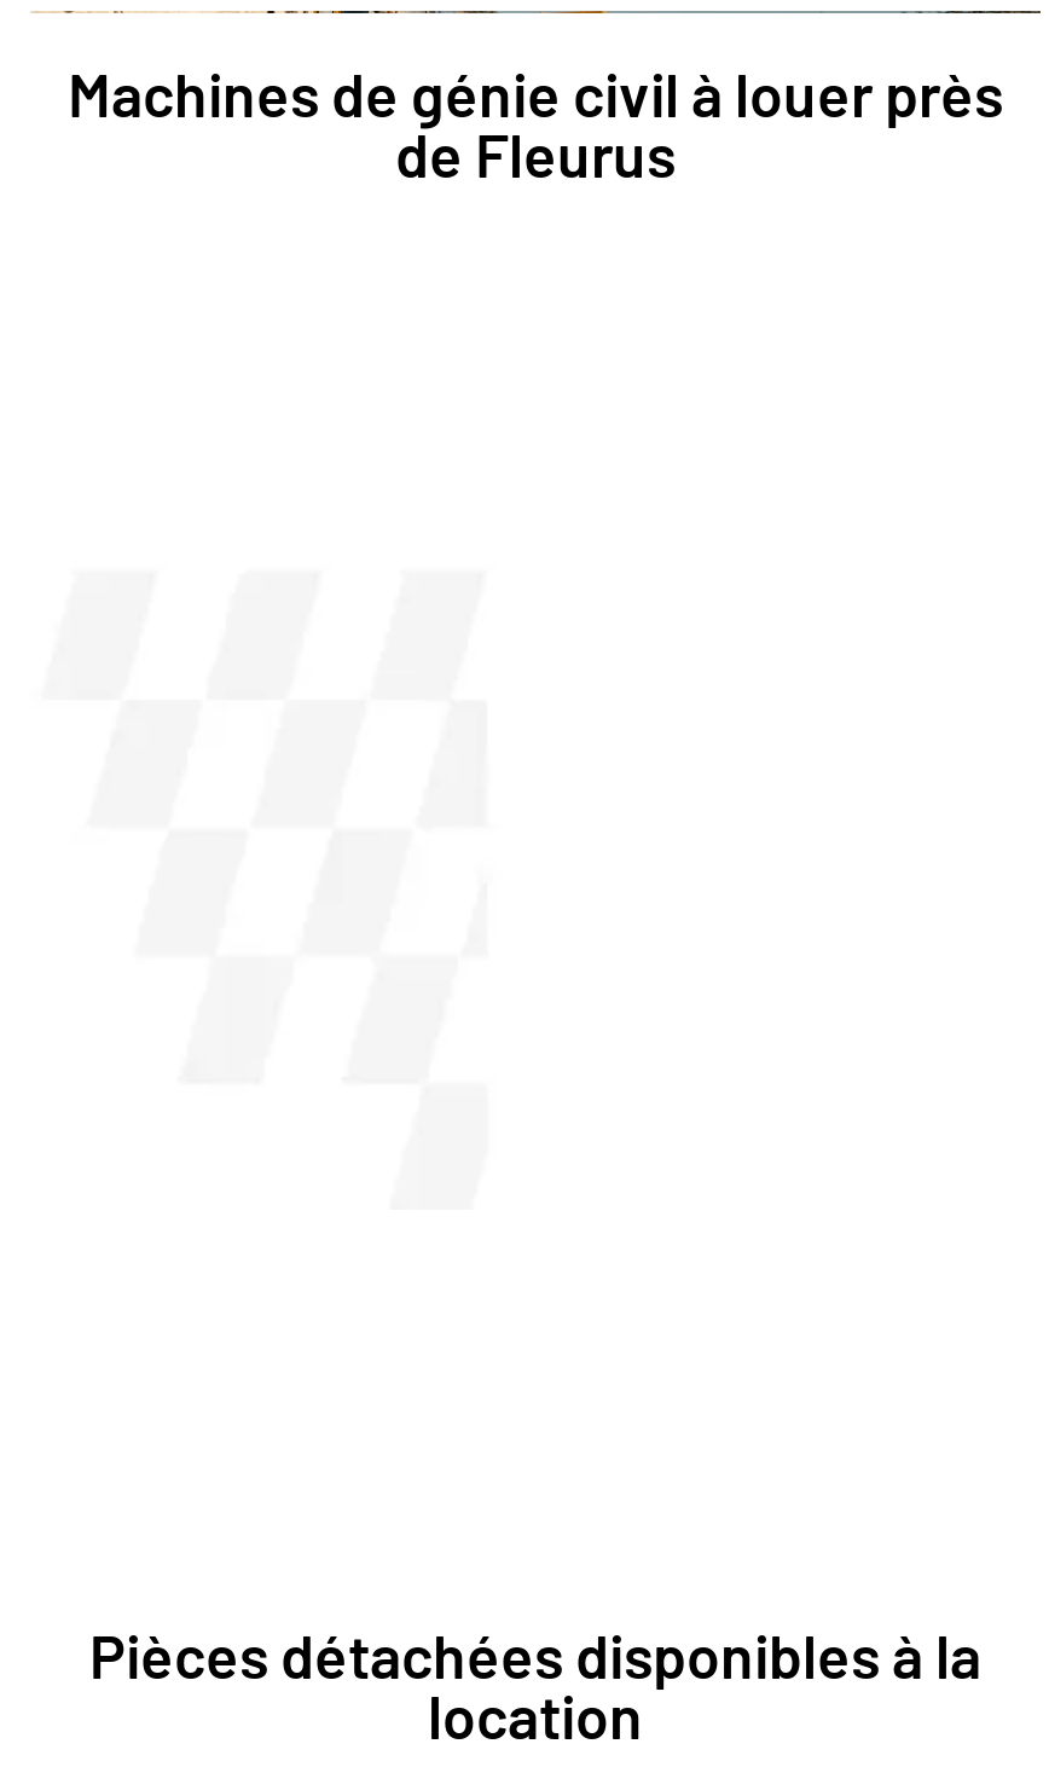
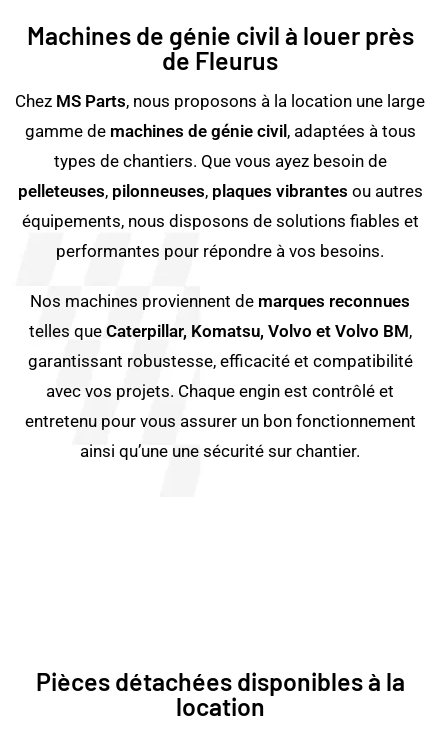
+ Chez MS Parts, nous proposons à la location une large
+ gamme de machines de génie civil, adaptées à tous
+ types de chantiers. Que vous ayez besoin de
+ pelleteuses, pilonneuses, plaques vibrantes ou autres
+ équipements, nous disposons de solutions fiables et
+ performantes pour répondre à vos besoins.
+ Nos machines proviennent de marques reconnues
+ telles que Caterpillar, Komatsu, Volvo et Volvo BM,
+ garantissant robustesse, efficacité et compatibilité
+ avec vos projets. Chaque engin est contrôlé et
+ entretenu pour vous assurer un bon fonctionnement
+ ainsi qu’une une sécurité sur chantier.
